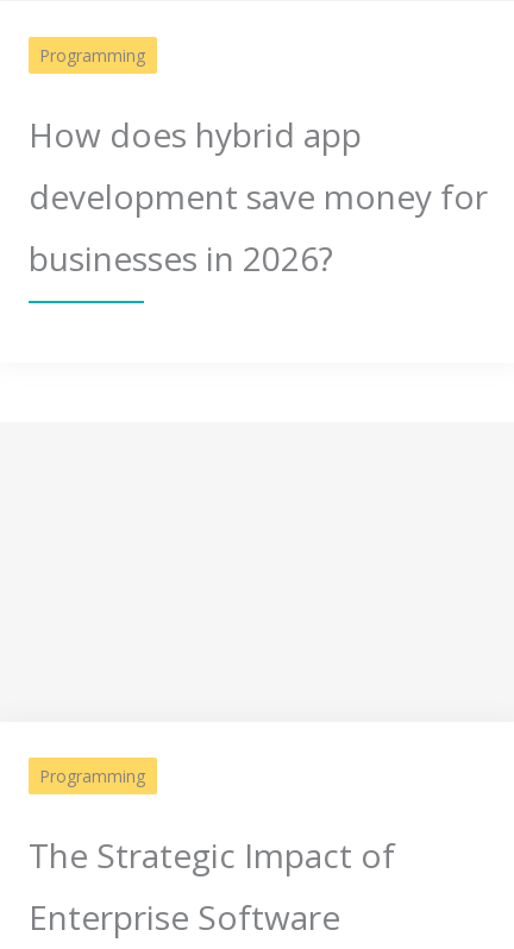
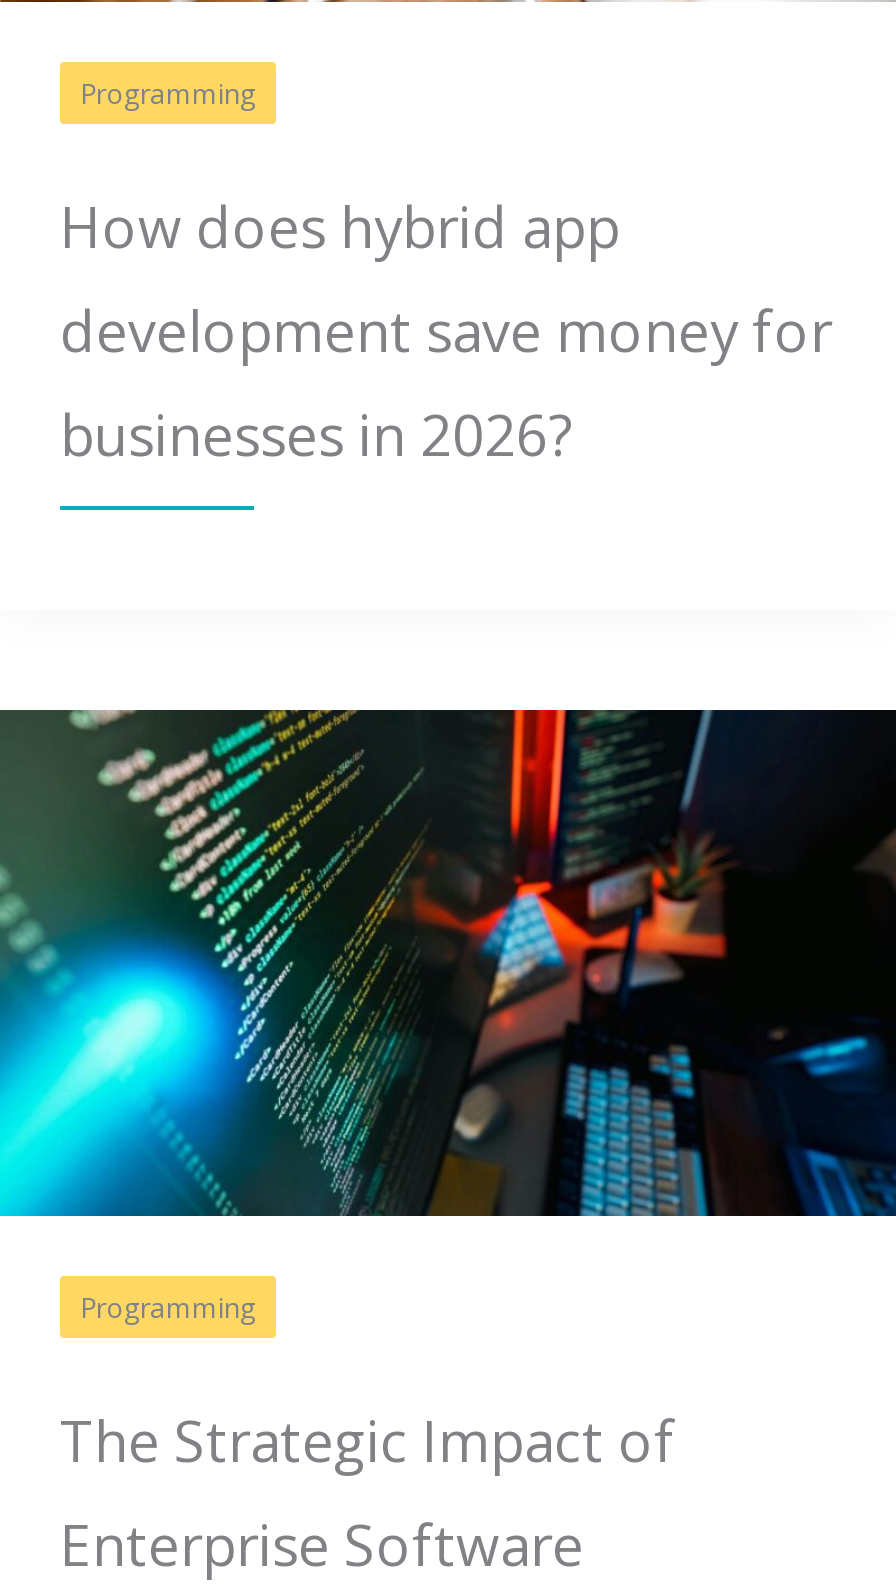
+ [image]
